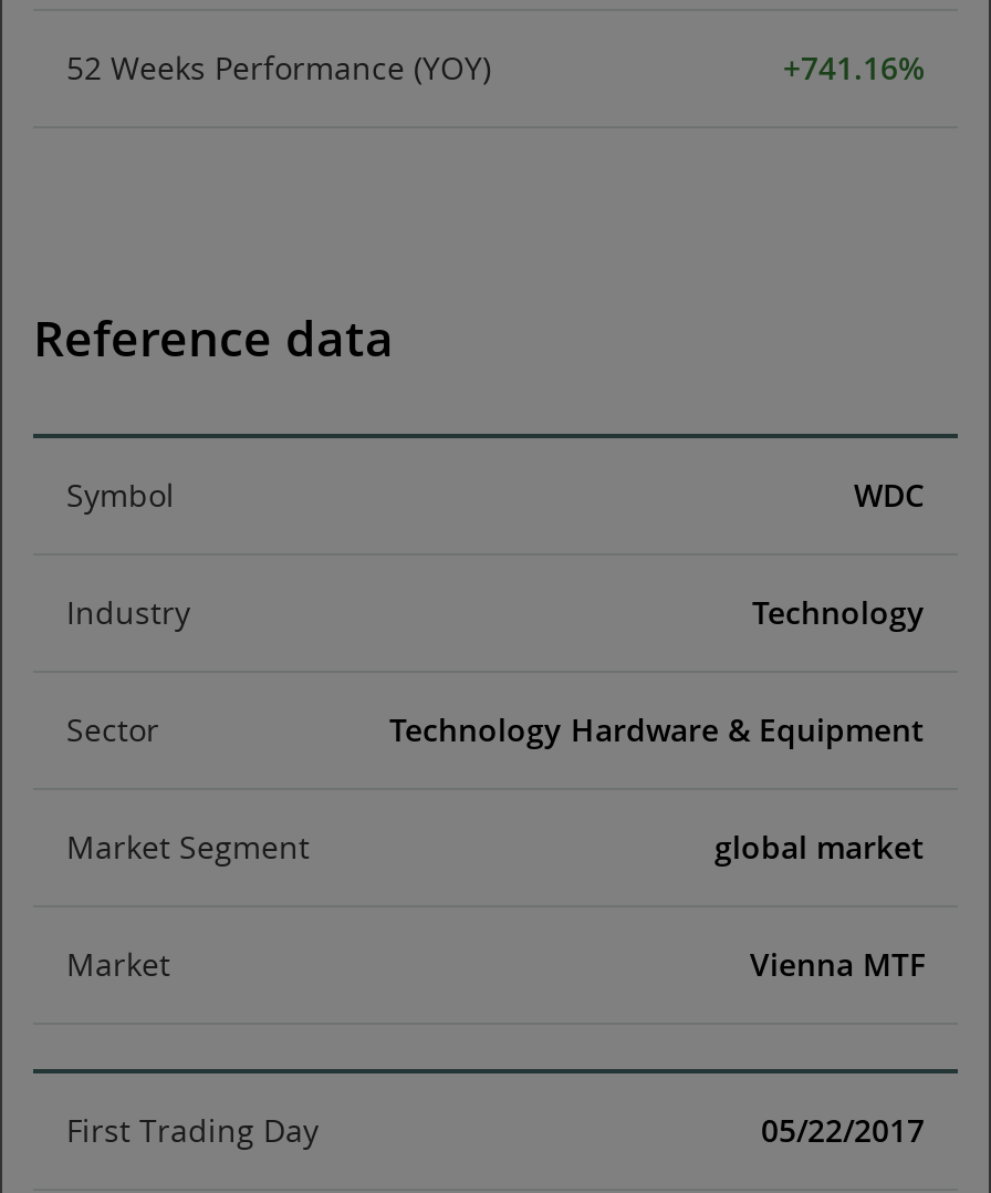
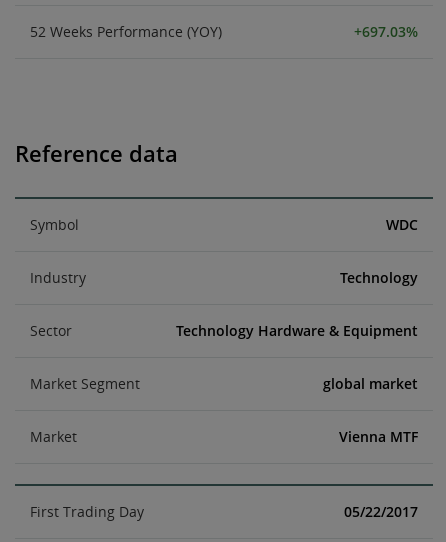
- +741.16%
+ +697.03%
